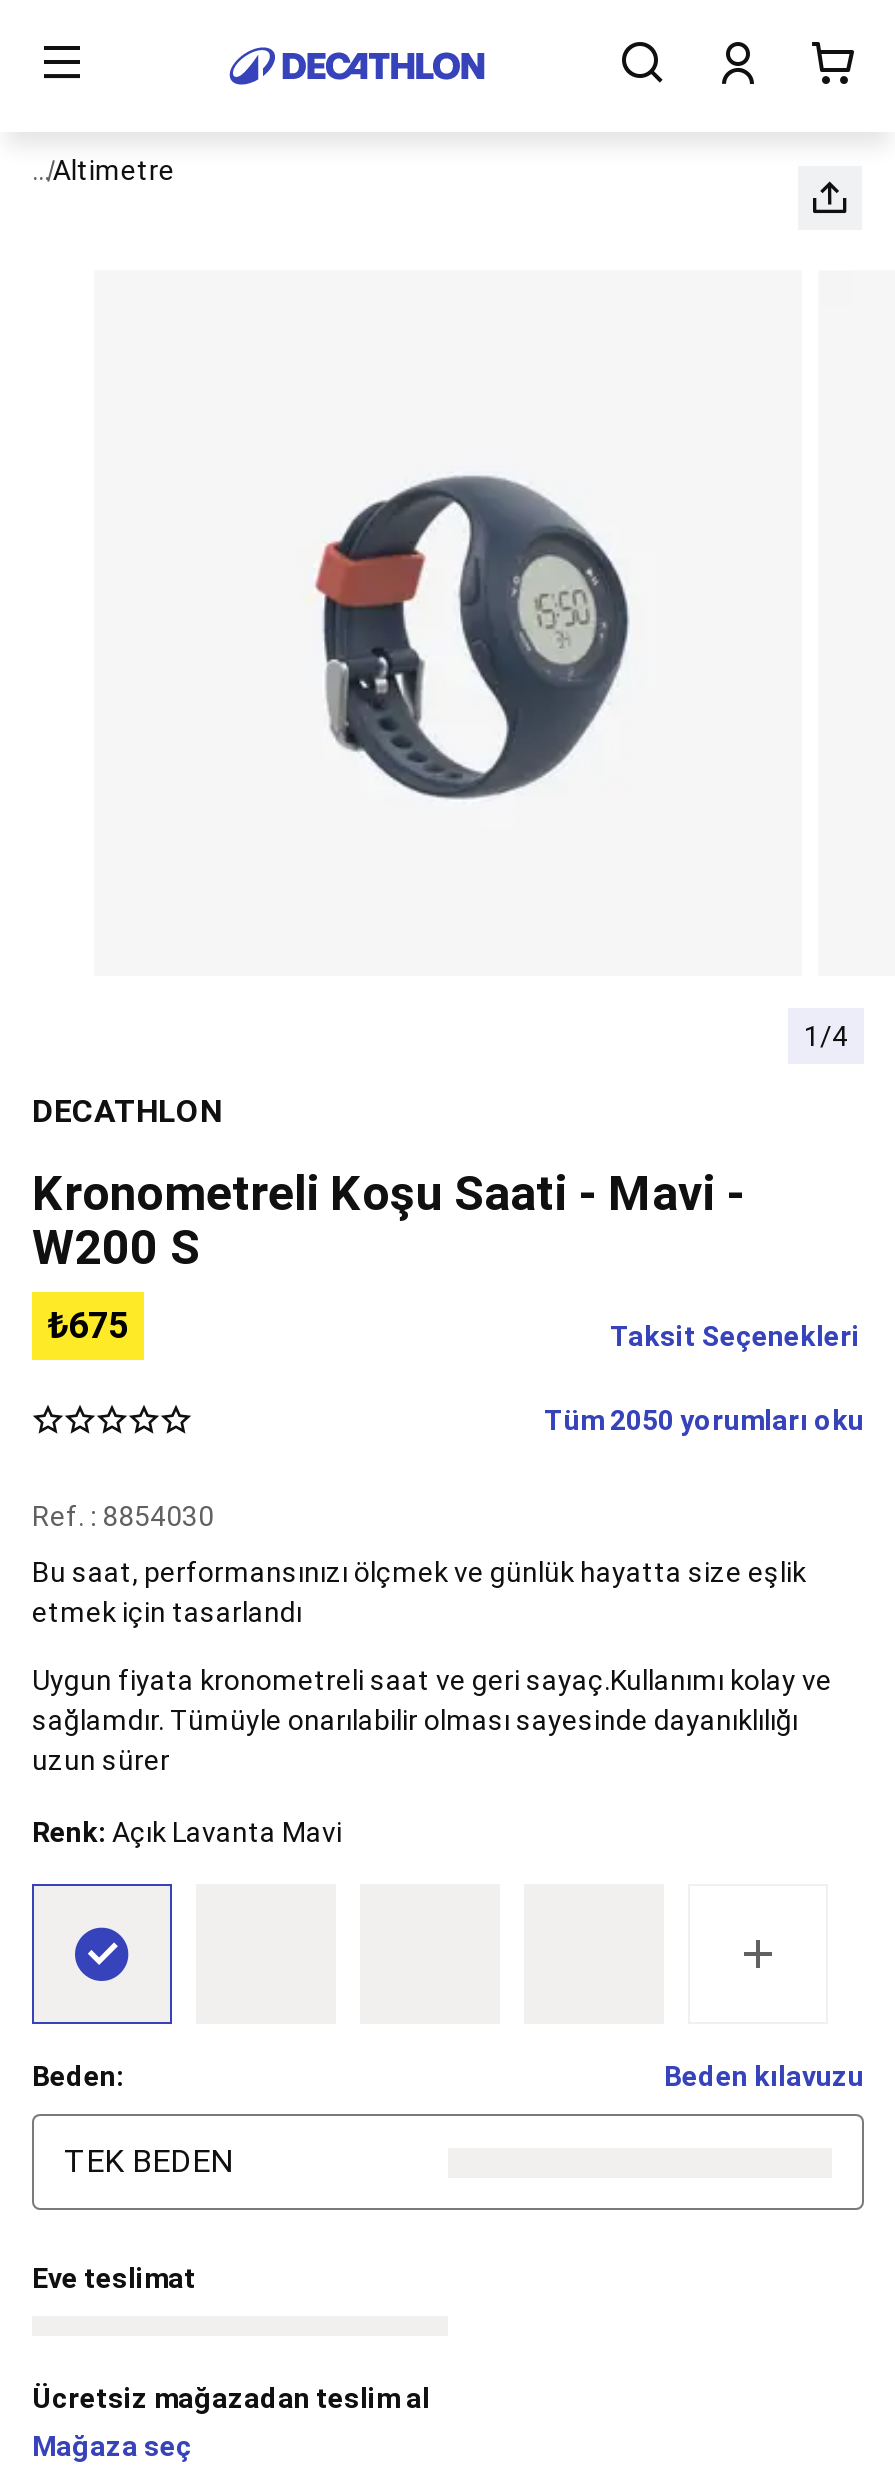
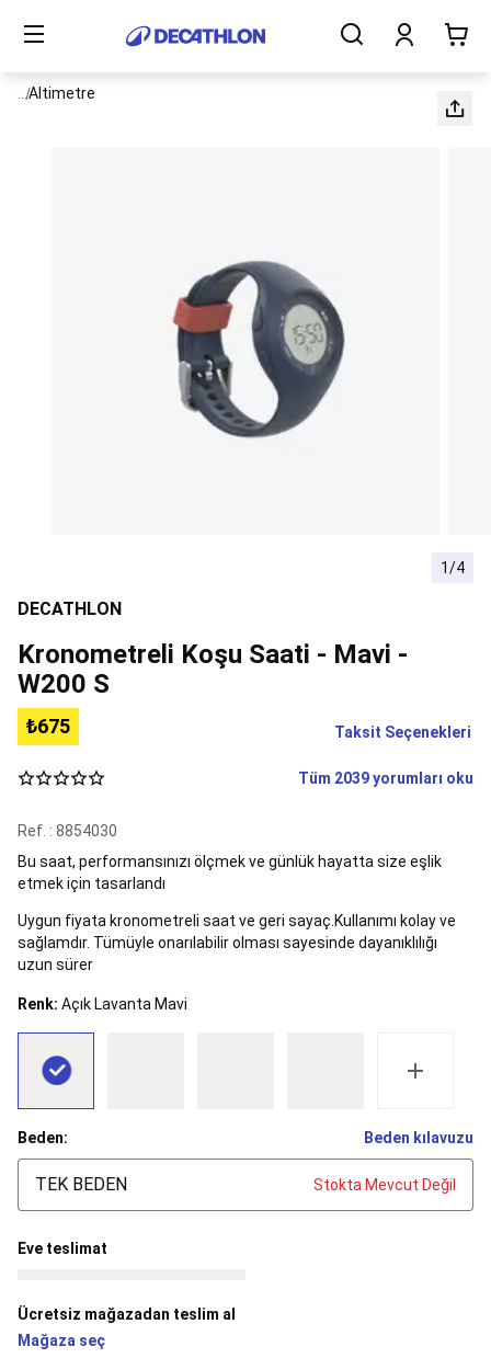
- Tüm 2050 yorumları oku
+ Tüm 2039 yorumları oku

+ Stokta Mevcut Değil
